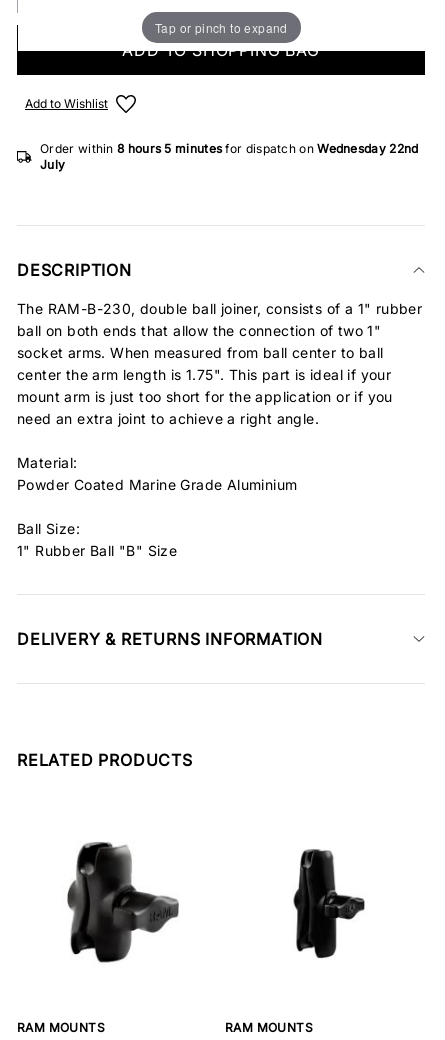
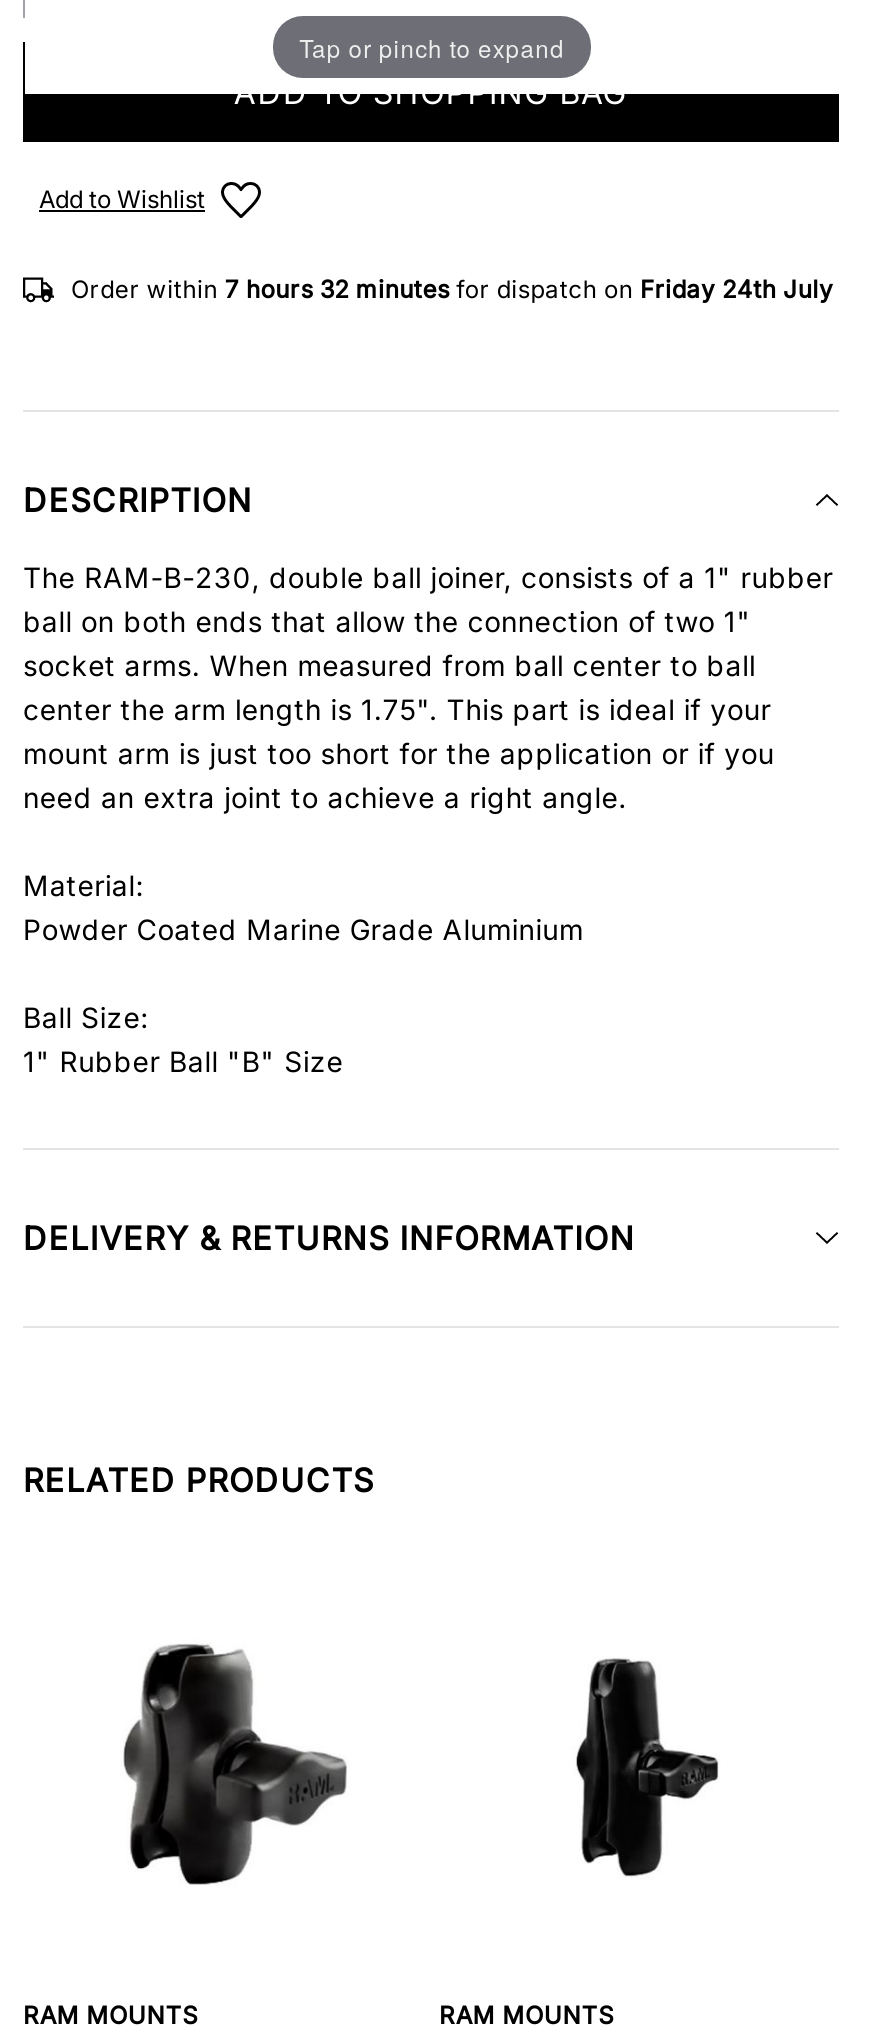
- Order within 8 hours 5 minutes for dispatch on Wednesday 22nd
- July
+ Order within 7 hours 32 minutes for dispatch on Friday 24th July
